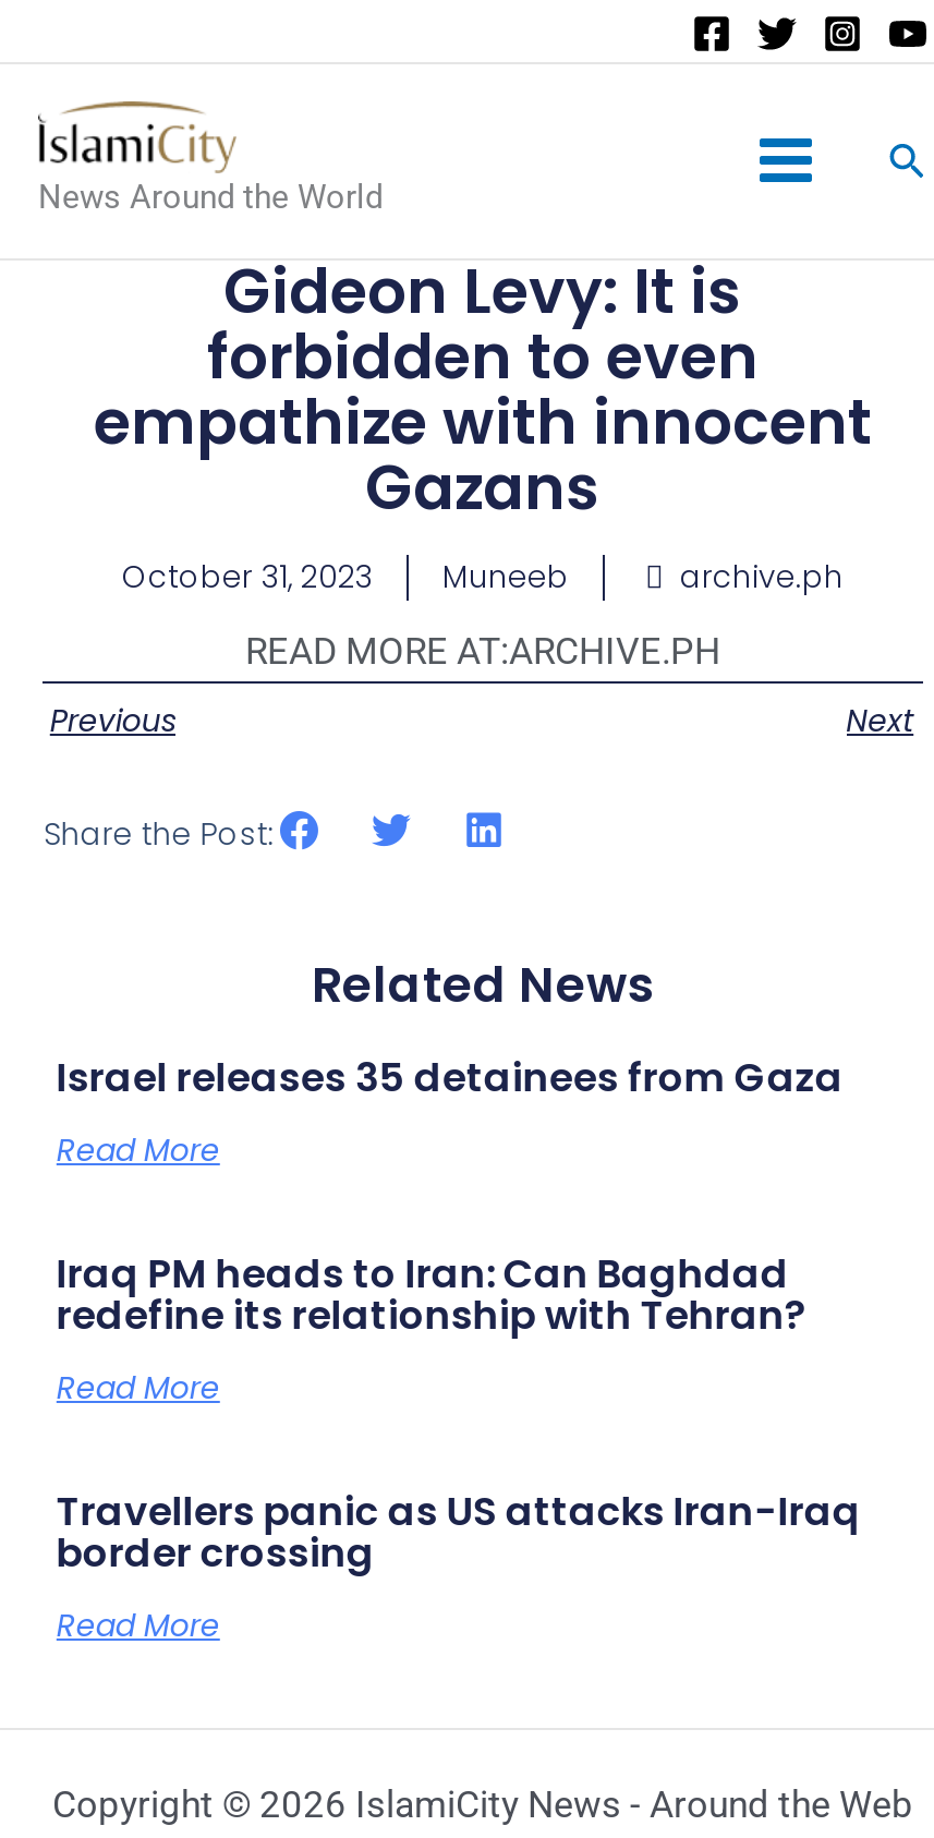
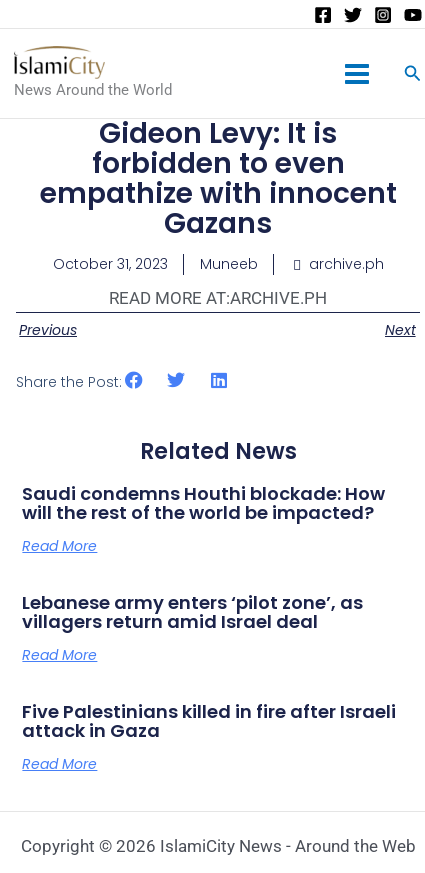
- Israel releases 35 detainees from Gaza
+ Saudi condemns Houthi blockade: How
+ will the rest of the world be impacted?

- Iraq PM heads to Iran: Can Baghdad
- redefine its relationship with Tehran?
+ Lebanese army enters ‘pilot zone’, as
+ villagers return amid Israel deal

- Travellers panic as US attacks Iran-Iraq
- border crossing
+ Five Palestinians killed in fire after Israeli
+ attack in Gaza
